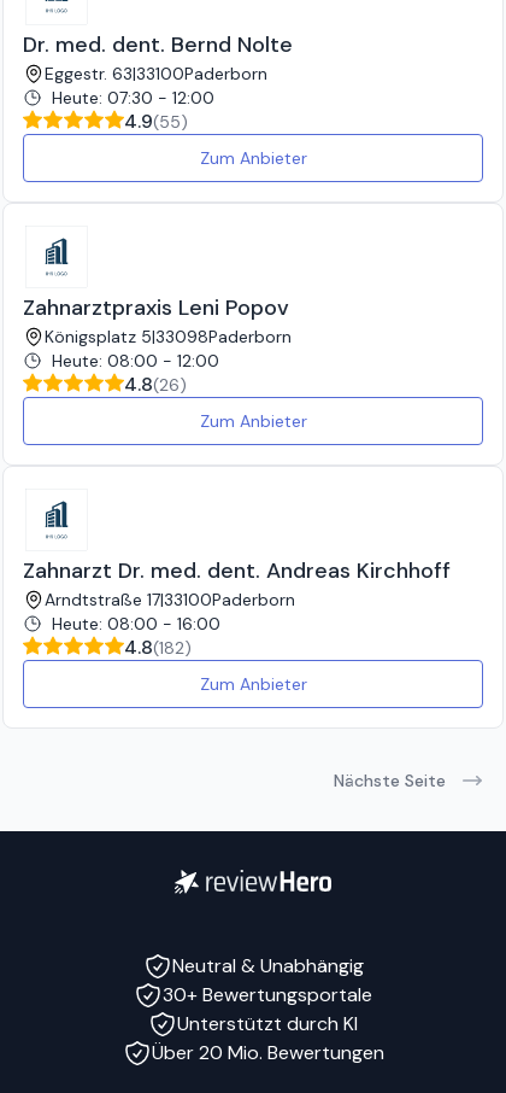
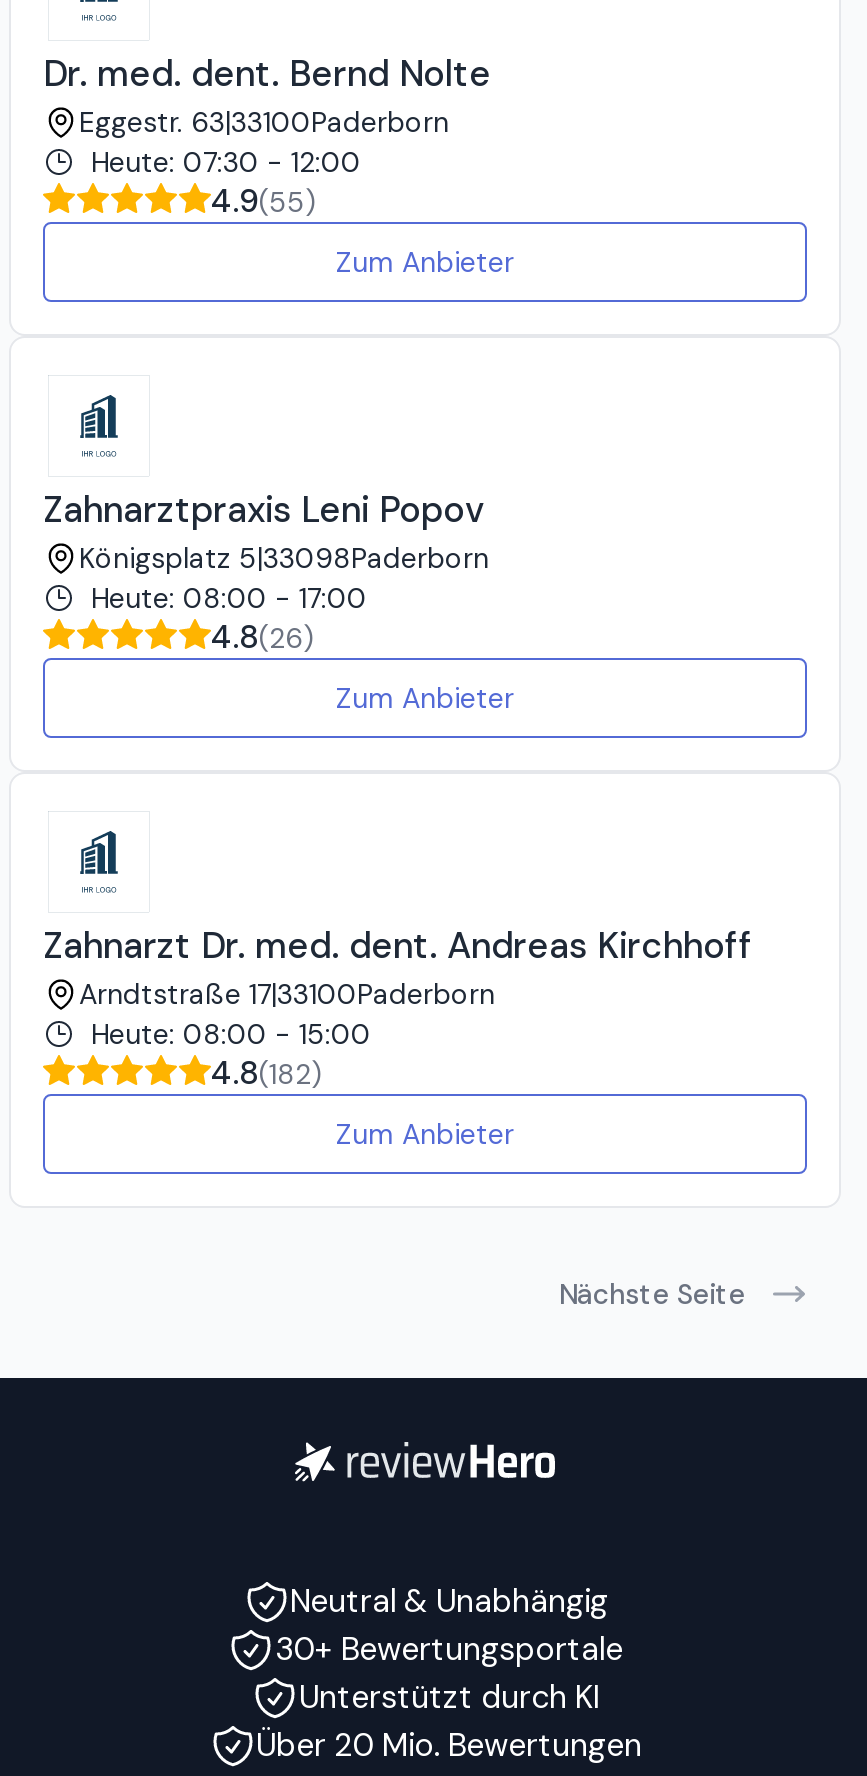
- Heute: 08:00 - 12:00
+ Heute: 08:00 - 17:00

- Heute: 08:00 - 16:00
+ Heute: 08:00 - 15:00
